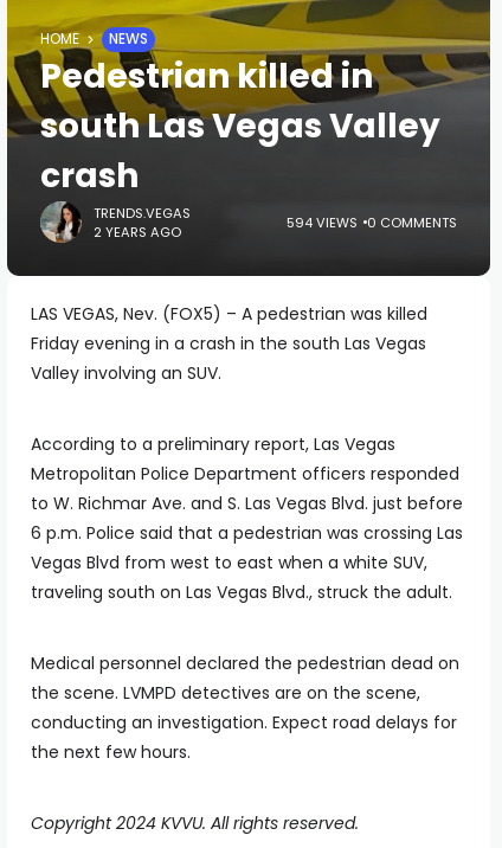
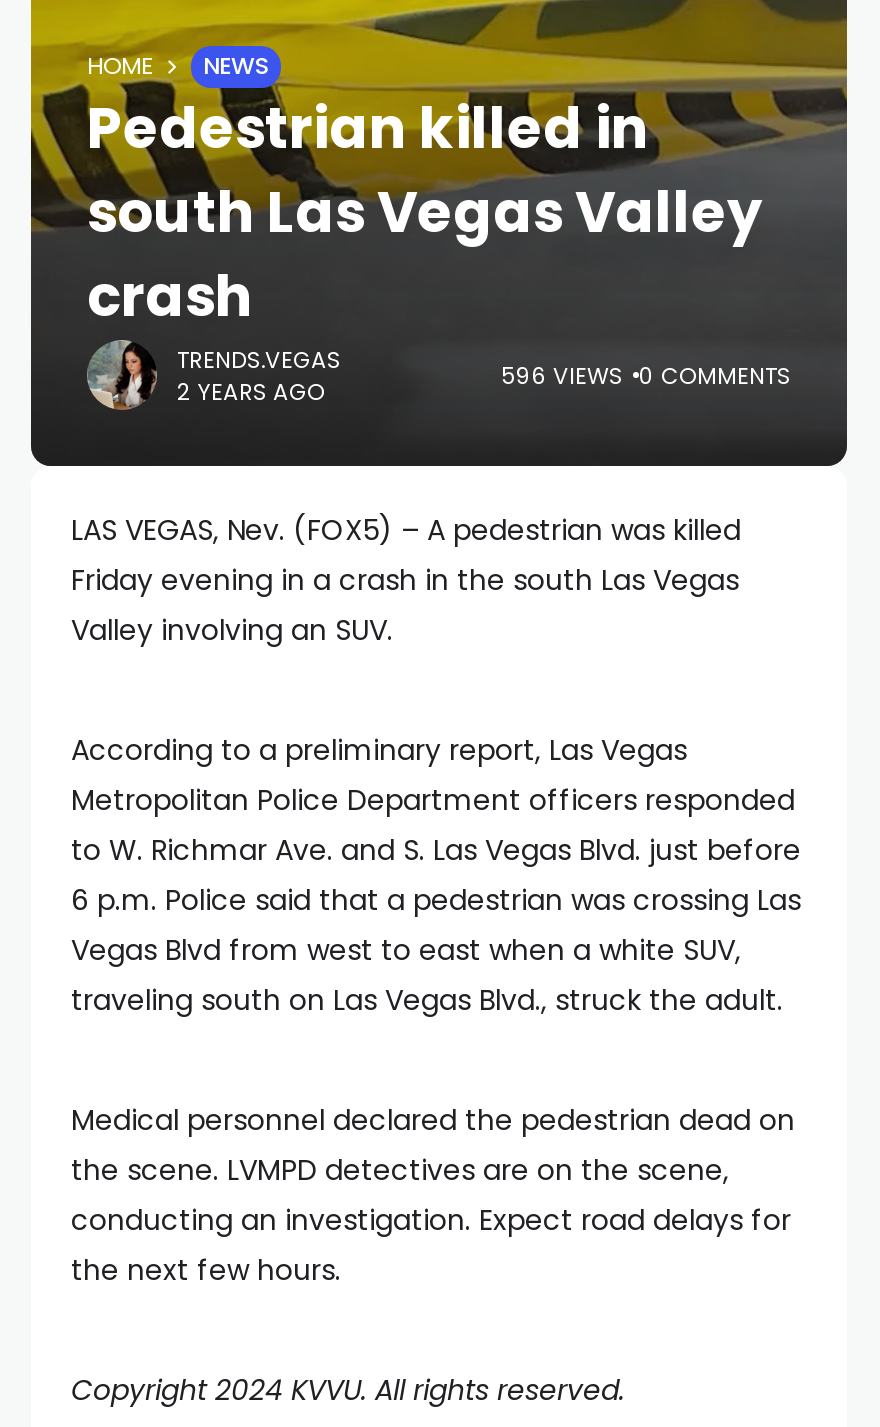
- 594 VIEWS 0 COMMENTS
+ 596 VIEWS 0 COMMENTS
